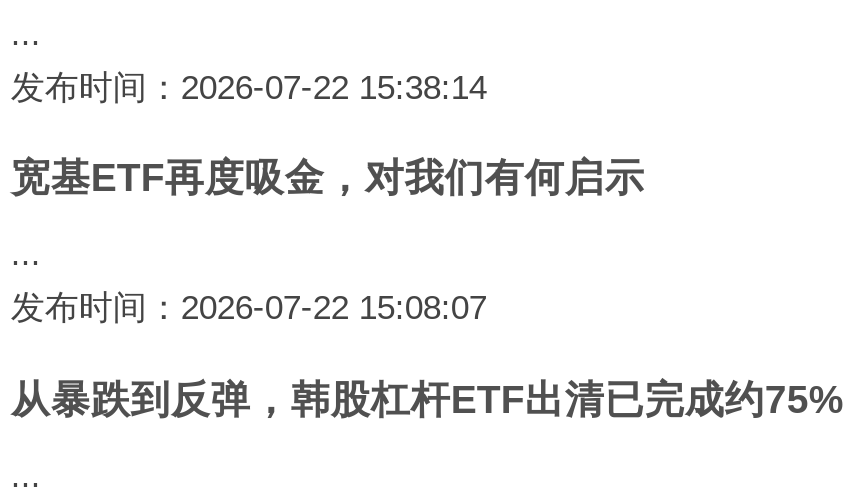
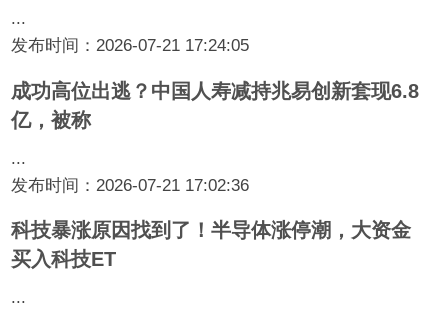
- 发布时间：2026-07-22 15:38:14
+ 发布时间：2026-07-21 17:24:05

- 宽基ETF再度吸金，对我们有何启示
+ 成功高位出逃？中国人寿减持兆易创新套现6.8
+ 亿，被称

- 发布时间：2026-07-22 15:08:07
+ 发布时间：2026-07-21 17:02:36

- 从暴跌到反弹，韩股杠杆ETF出清已完成约75%
+ 科技暴涨原因找到了！半导体涨停潮，大资金
+ 买入科技ET
